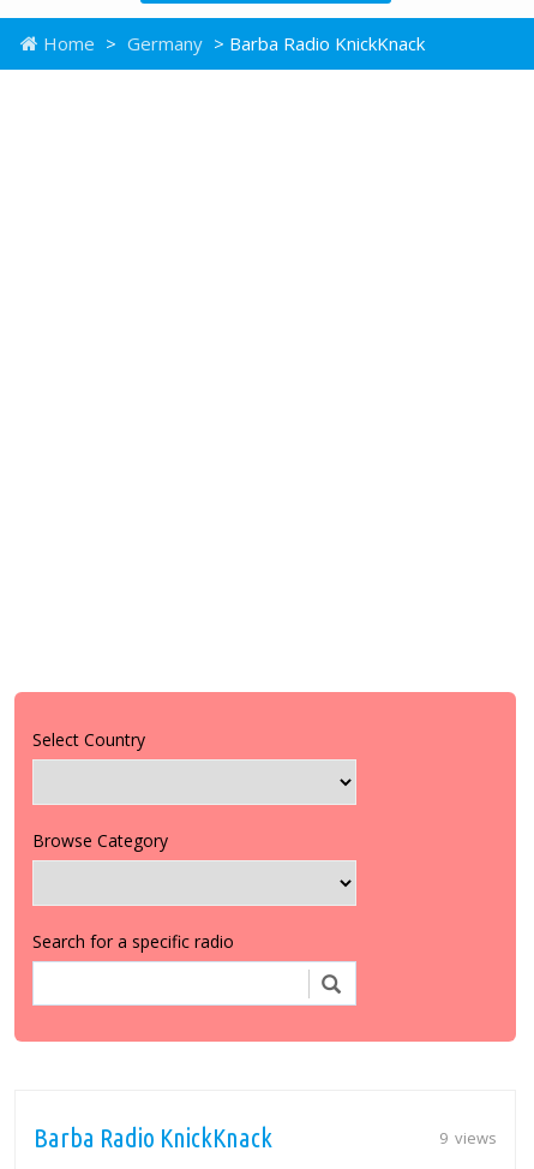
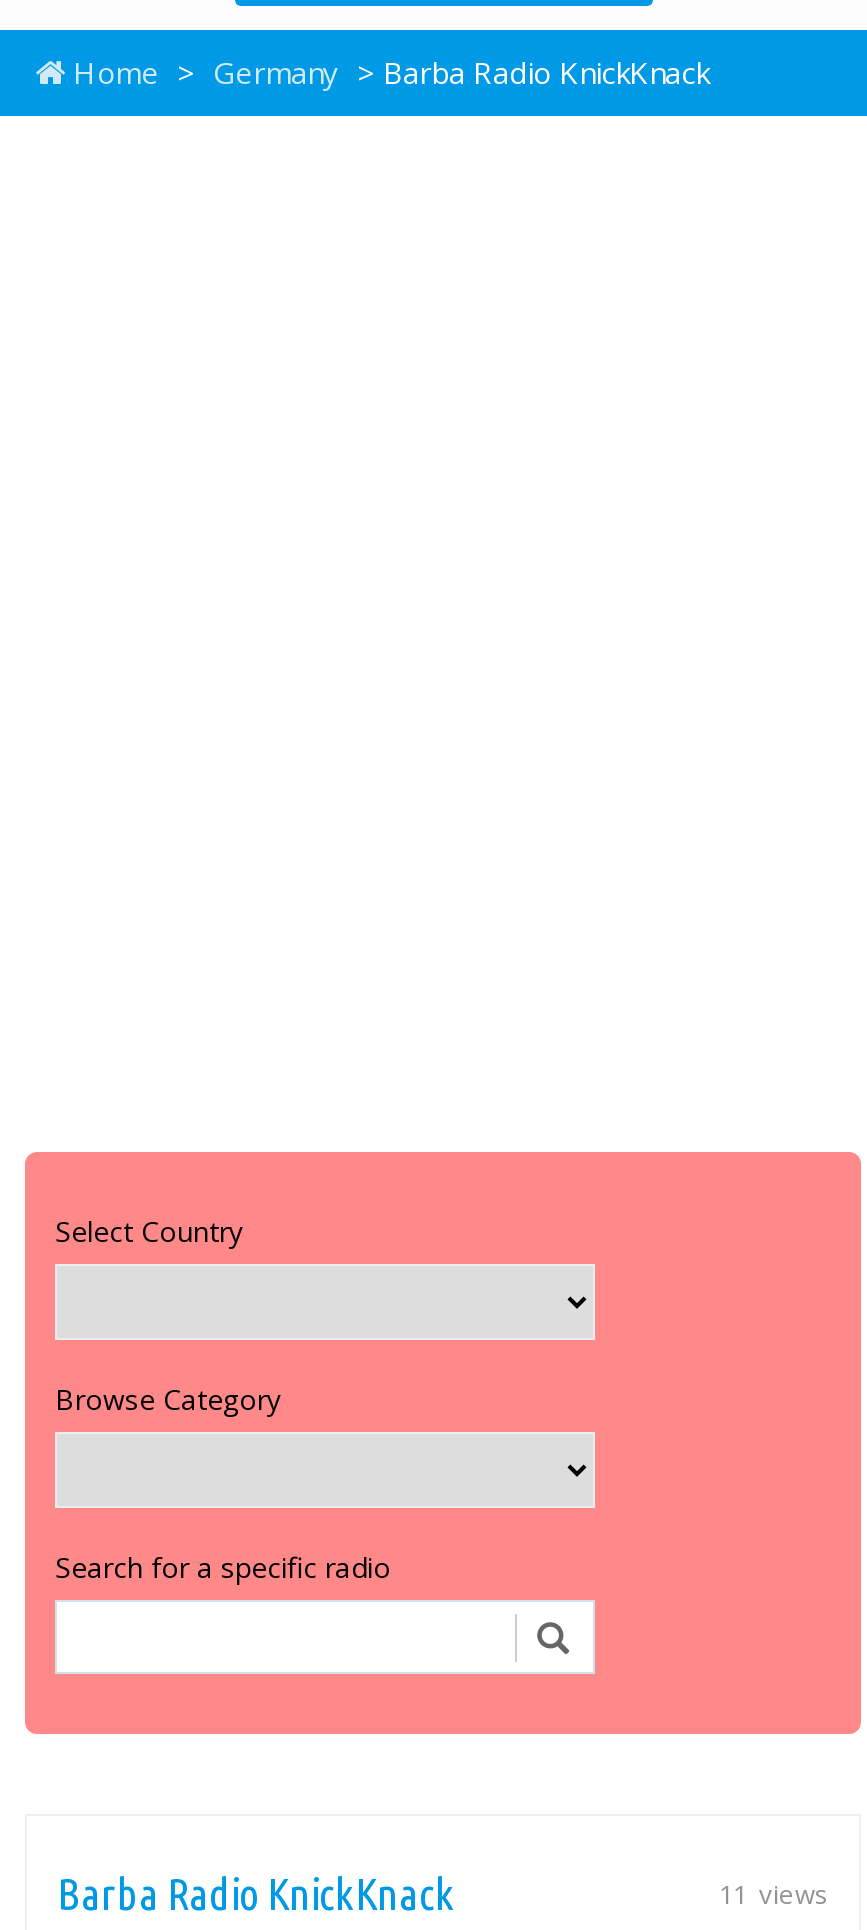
- 9 views
+ 11 views
